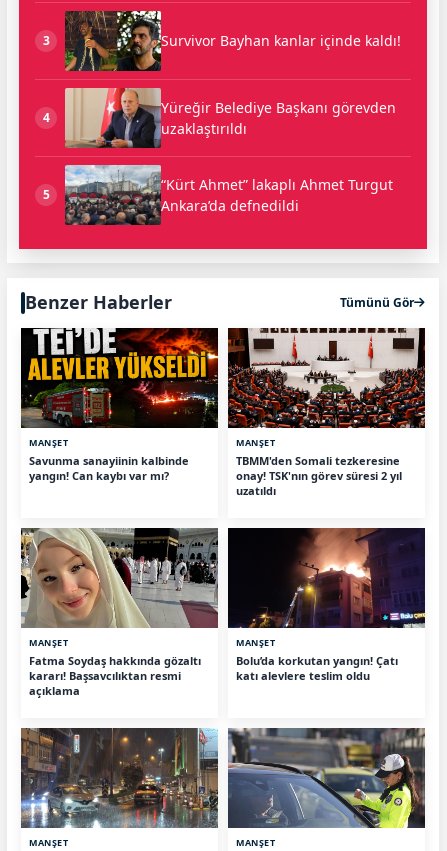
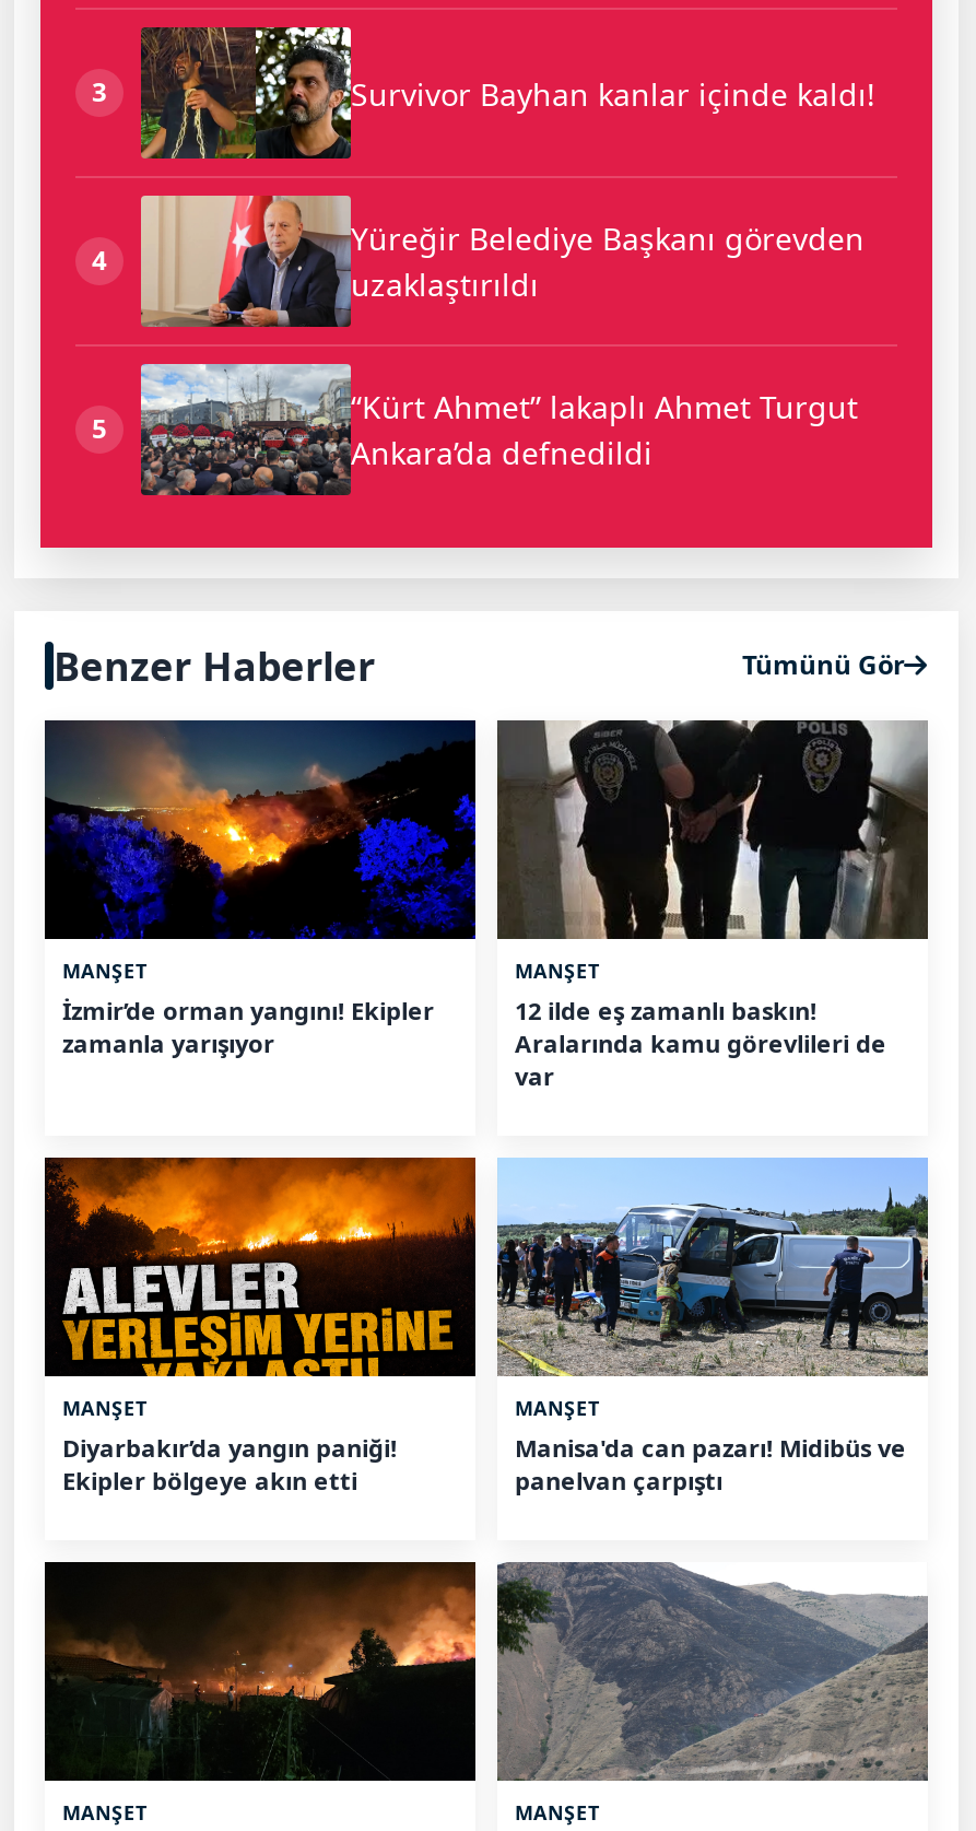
- [image]
- Savunma sanayiinin kalbinde
- yangın! Can kaybı var mı?
+ [image]
+ İzmir’de orman yangını! Ekipler
+ zamanla yarışıyor

- [image]
- TBMM'den Somali tezkeresine
- onay! TSK'nın görev süresi 2 yıl
- uzatıldı
+ [image]
+ 12 ilde eş zamanlı baskın!
+ Aralarında kamu görevlileri de
+ var

- [image]
- Fatma Soydaş hakkında gözaltı
- kararı! Başsavcılıktan resmi
- açıklama
+ [image]
+ Diyarbakır’da yangın paniği!
+ Ekipler bölgeye akın etti

- [image]
- Bolu’da korkutan yangın! Çatı
- katı alevlere teslim oldu
+ [image]
+ Manisa'da can pazarı! Midibüs ve
+ panelvan çarpıştı

- [image]
+ [image]

- [image]
+ [image]
